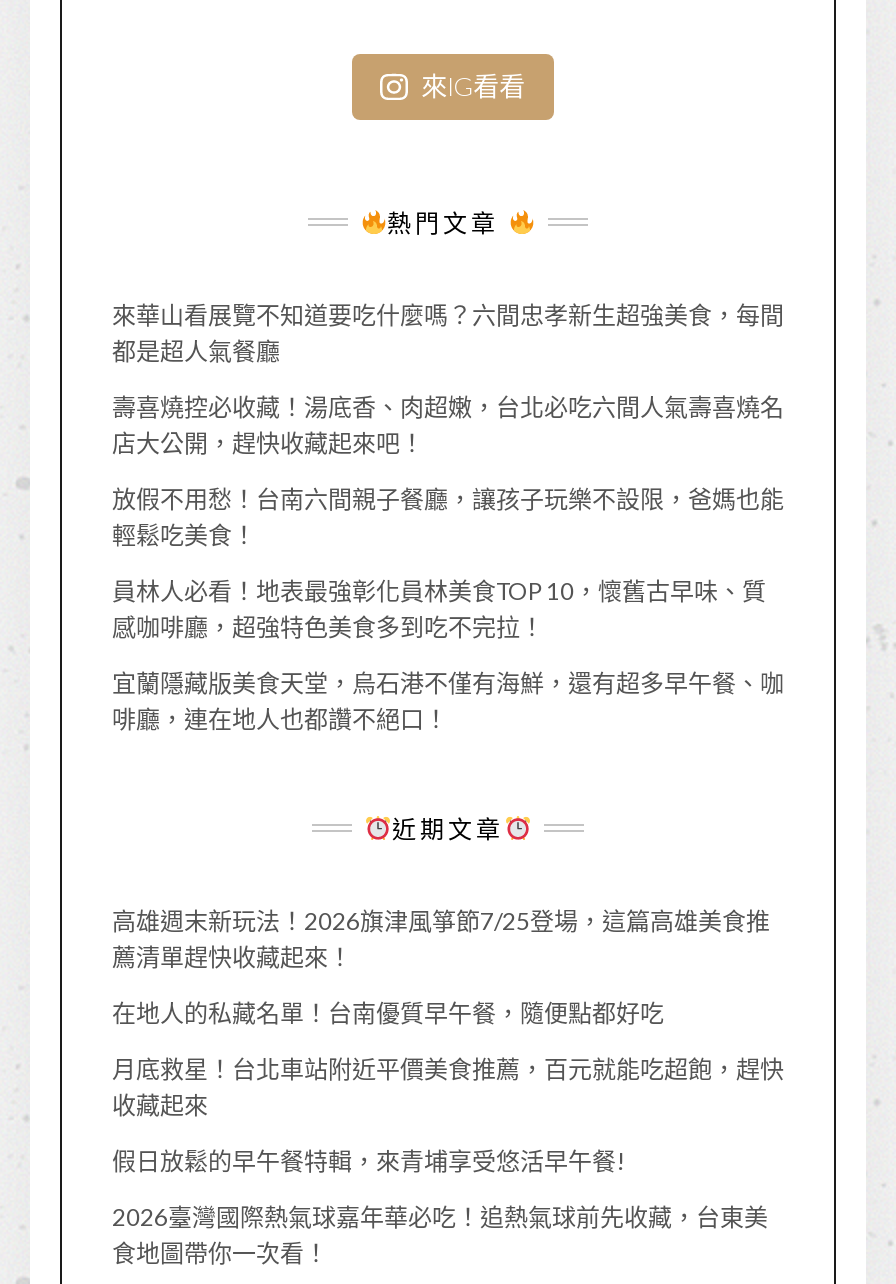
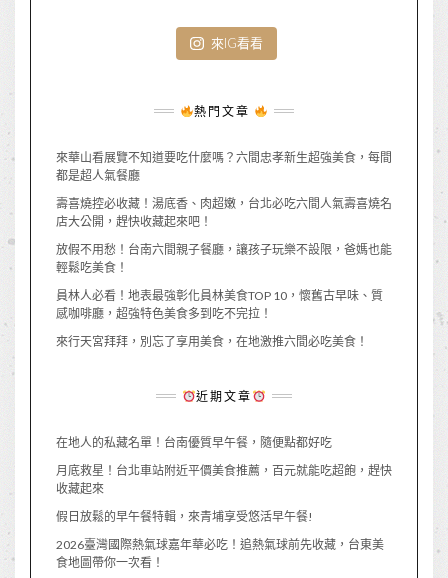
- 宜蘭隱藏版美食天堂，烏石港不僅有海鮮，還有超多早午餐、咖
- 啡廳，連在地人也都讚不絕口！
+ 來行天宮拜拜，別忘了享用美食，在地激推六間必吃美食！

- 高雄週末新玩法！2026旗津風箏節7/25登場，這篇高雄美食推
- 薦清單趕快收藏起來！
